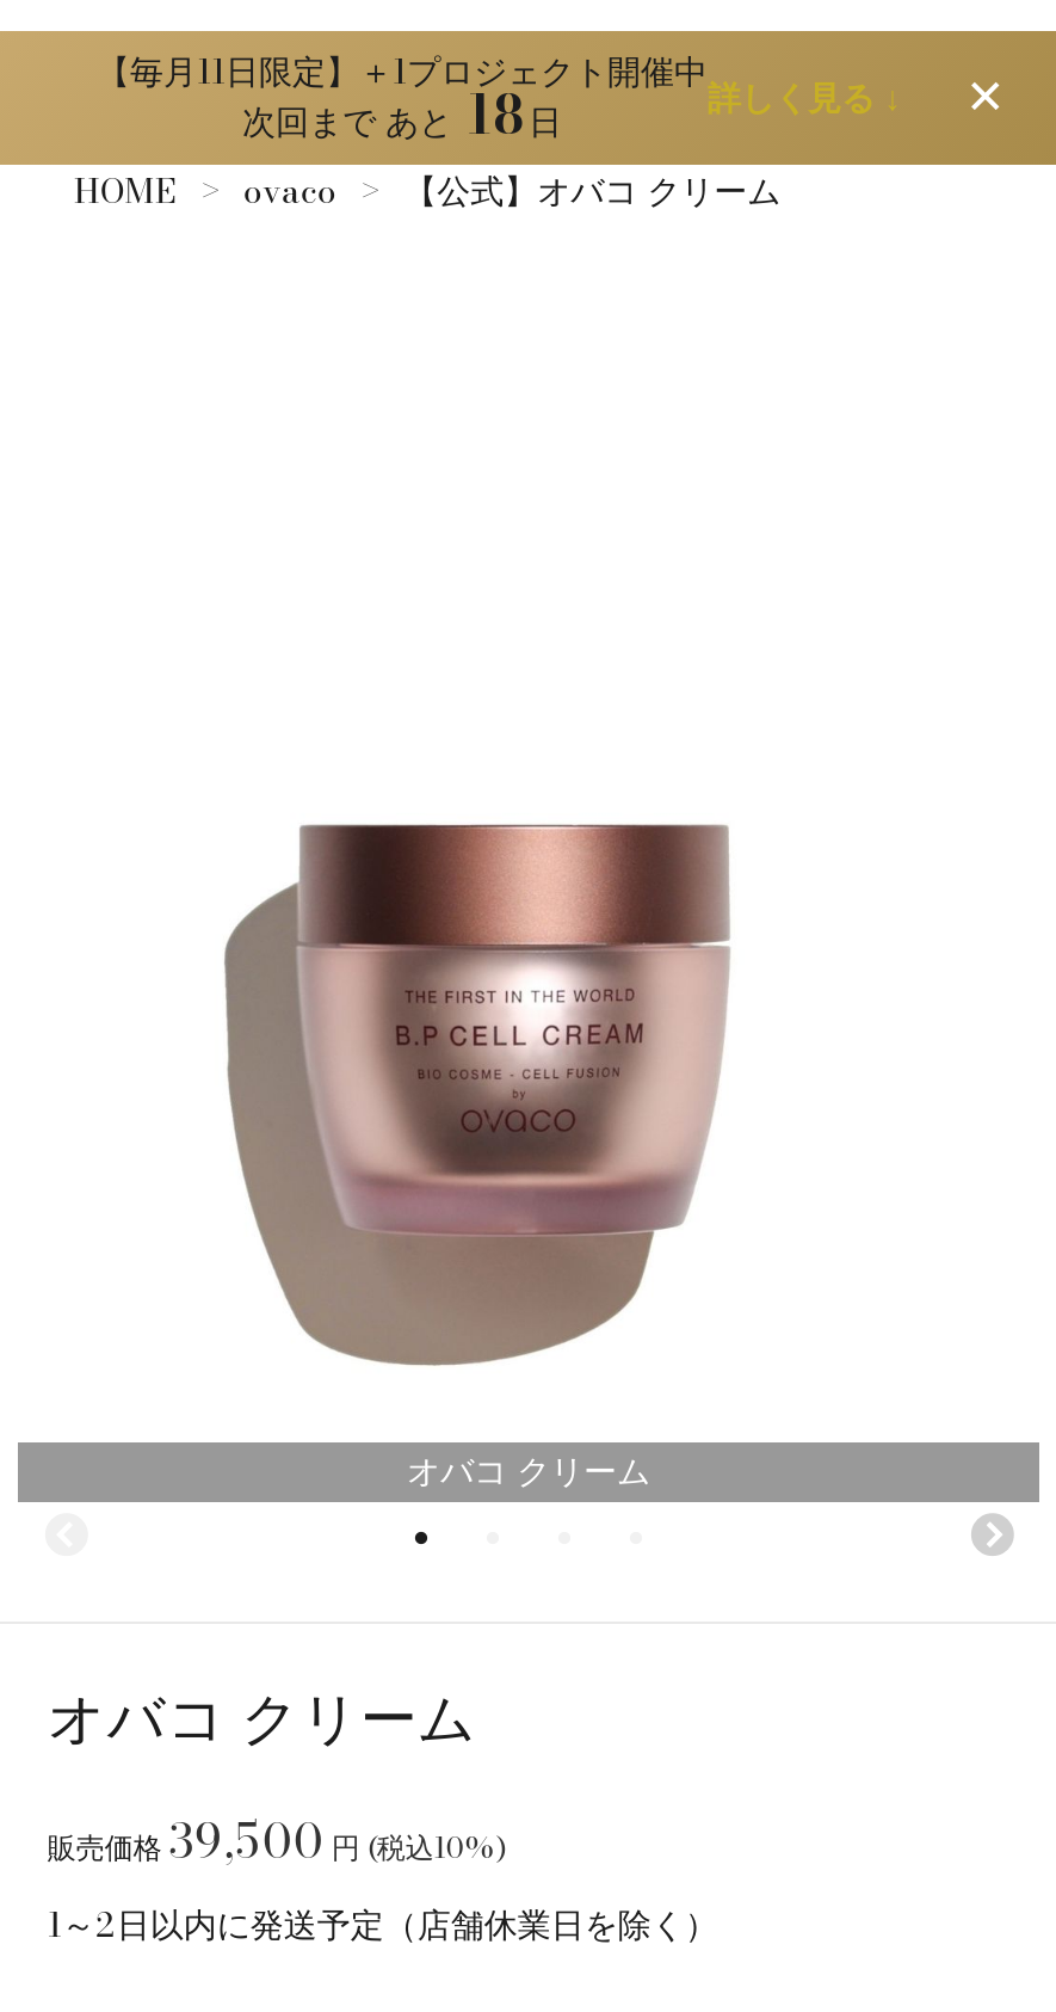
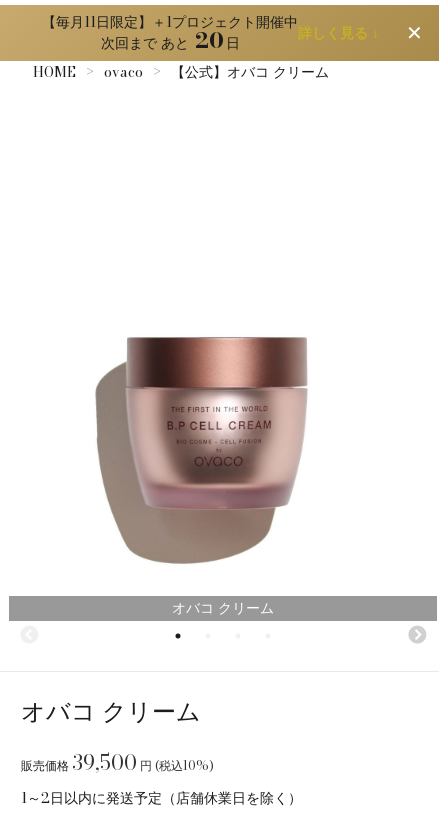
- 次回まで あと 18 日
+ 次回まで あと 20 日
